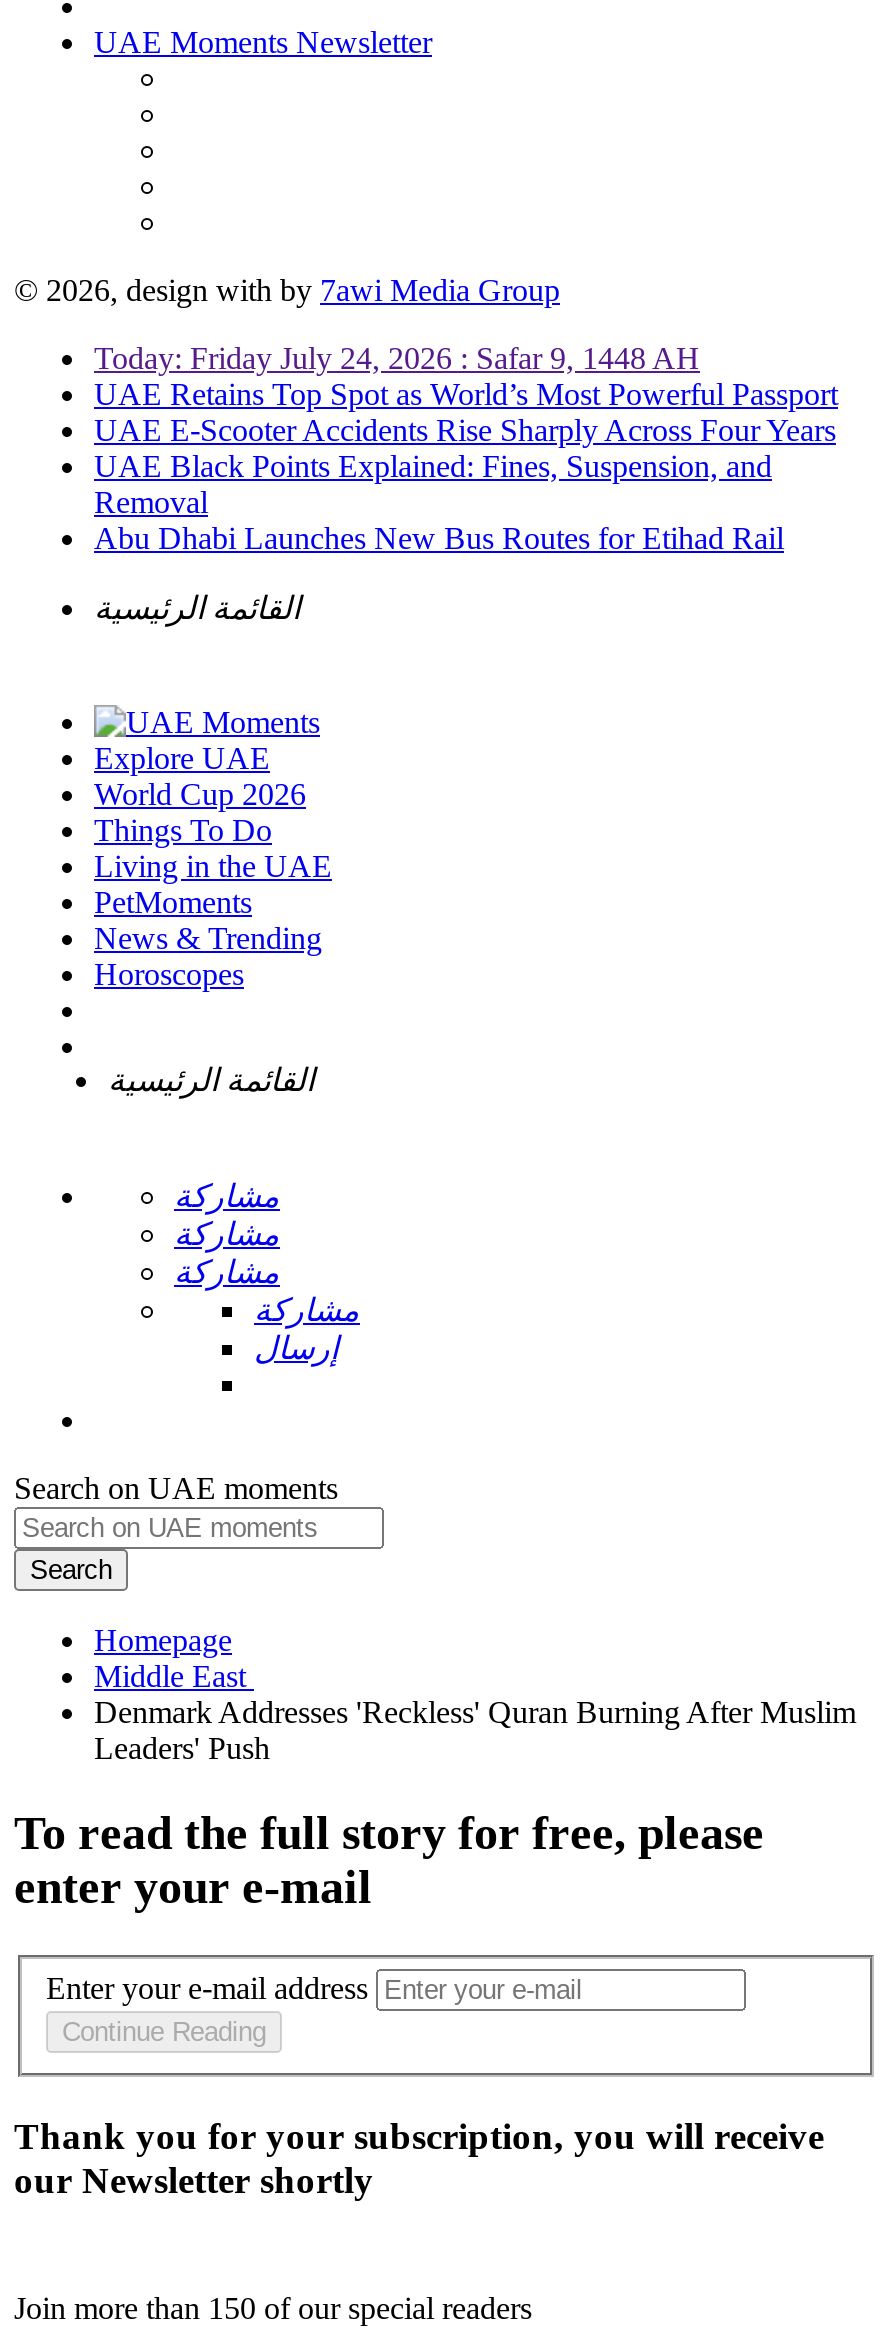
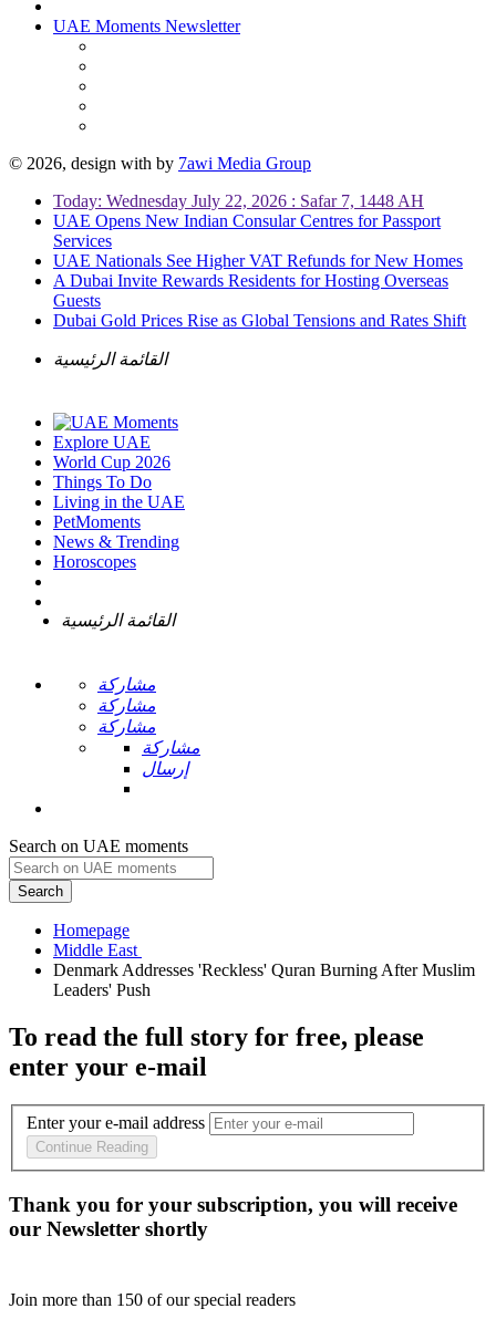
- Today: Friday July 24, 2026 : Safar 9, 1448 AH
- UAE Retains Top Spot as World’s Most Powerful Passport
- UAE E-Scooter Accidents Rise Sharply Across Four Years
- UAE Black Points Explained: Fines, Suspension, and
- Removal
- Abu Dhabi Launches New Bus Routes for Etihad Rail
+ Today: Wednesday July 22, 2026 : Safar 7, 1448 AH
+ UAE Opens New Indian Consular Centres for Passport
+ Services
+ UAE Nationals See Higher VAT Refunds for New Homes
+ A Dubai Invite Rewards Residents for Hosting Overseas
+ Guests
+ Dubai Gold Prices Rise as Global Tensions and Rates Shift
